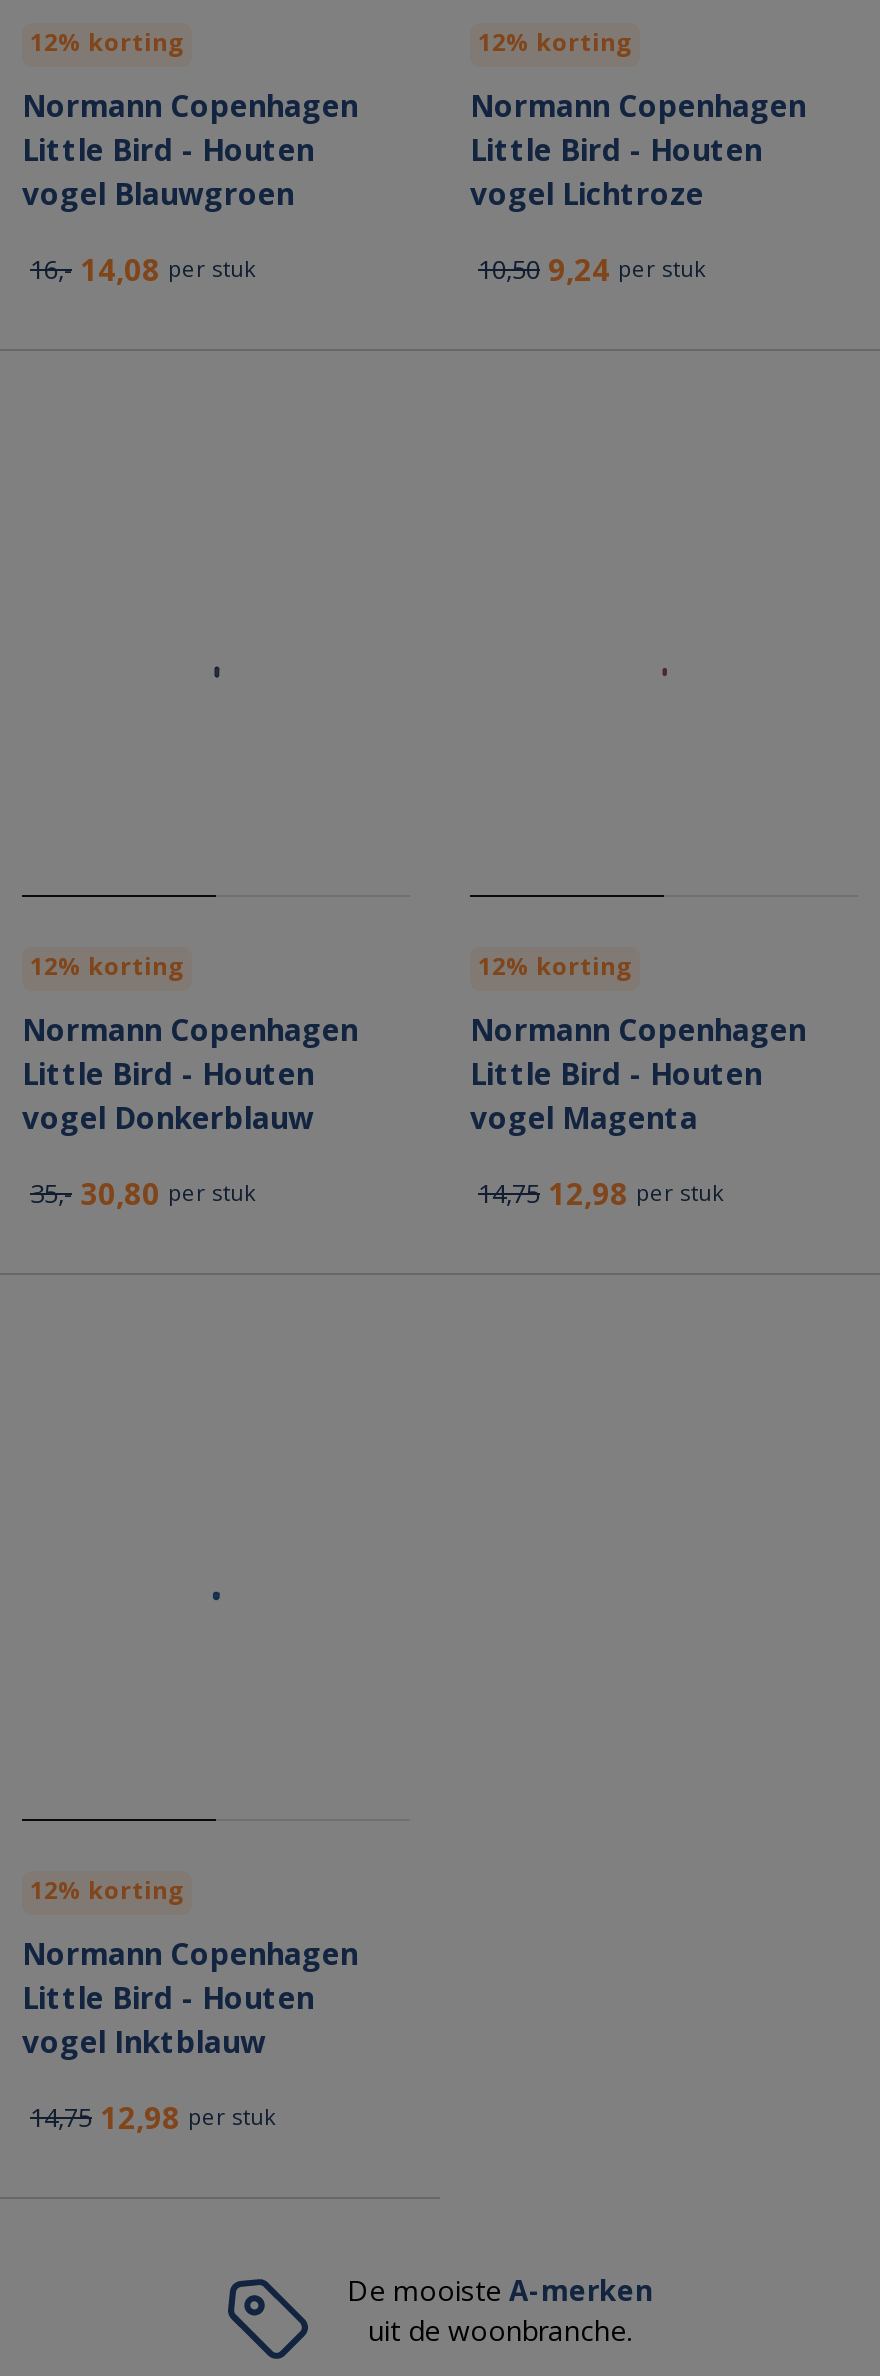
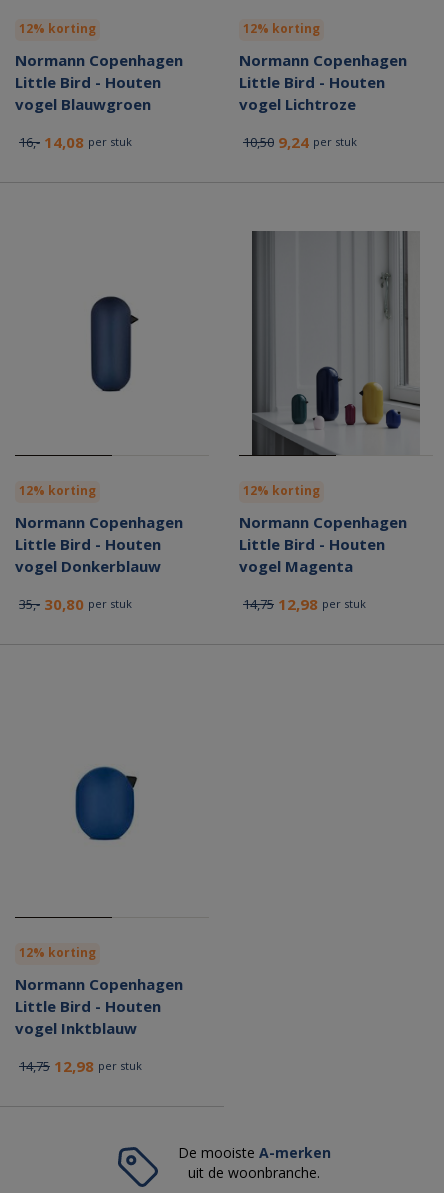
+ [image]

+ [image]

+ [image]
